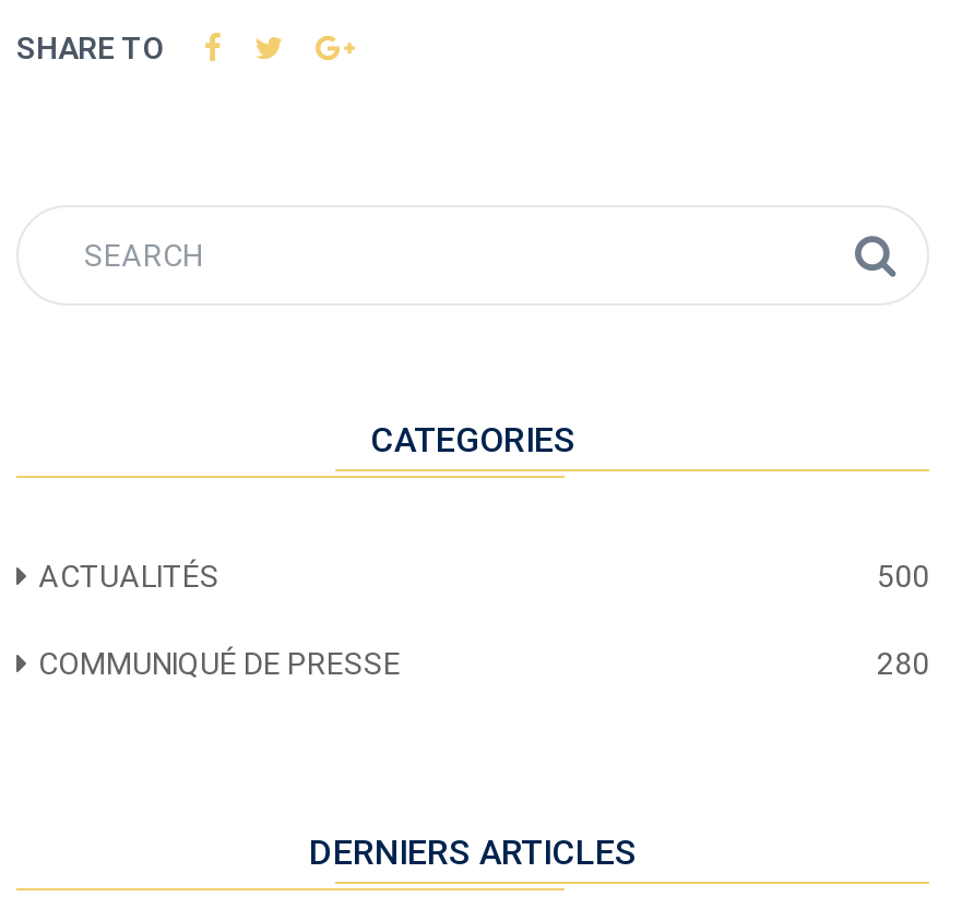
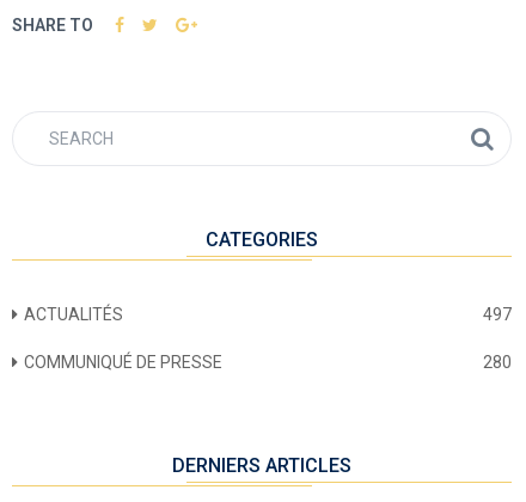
- 500
+ 497
